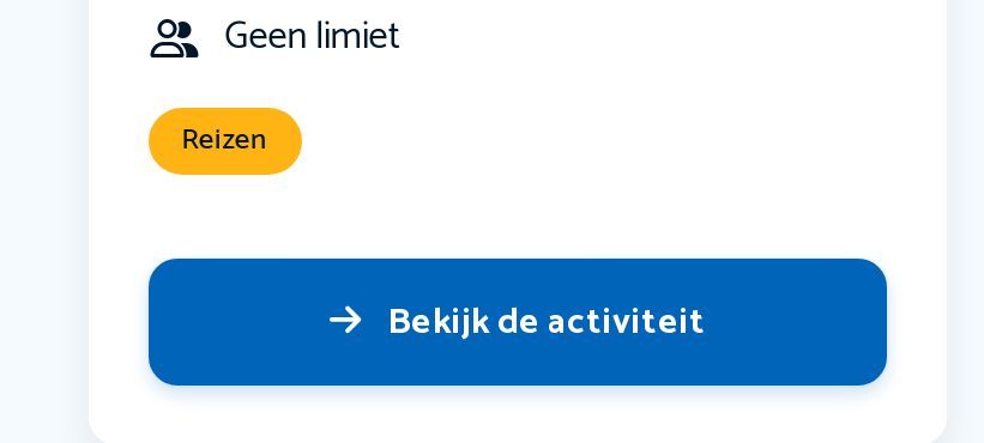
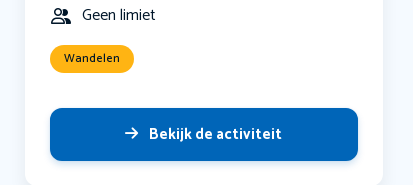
- Reizen
+ Wandelen
